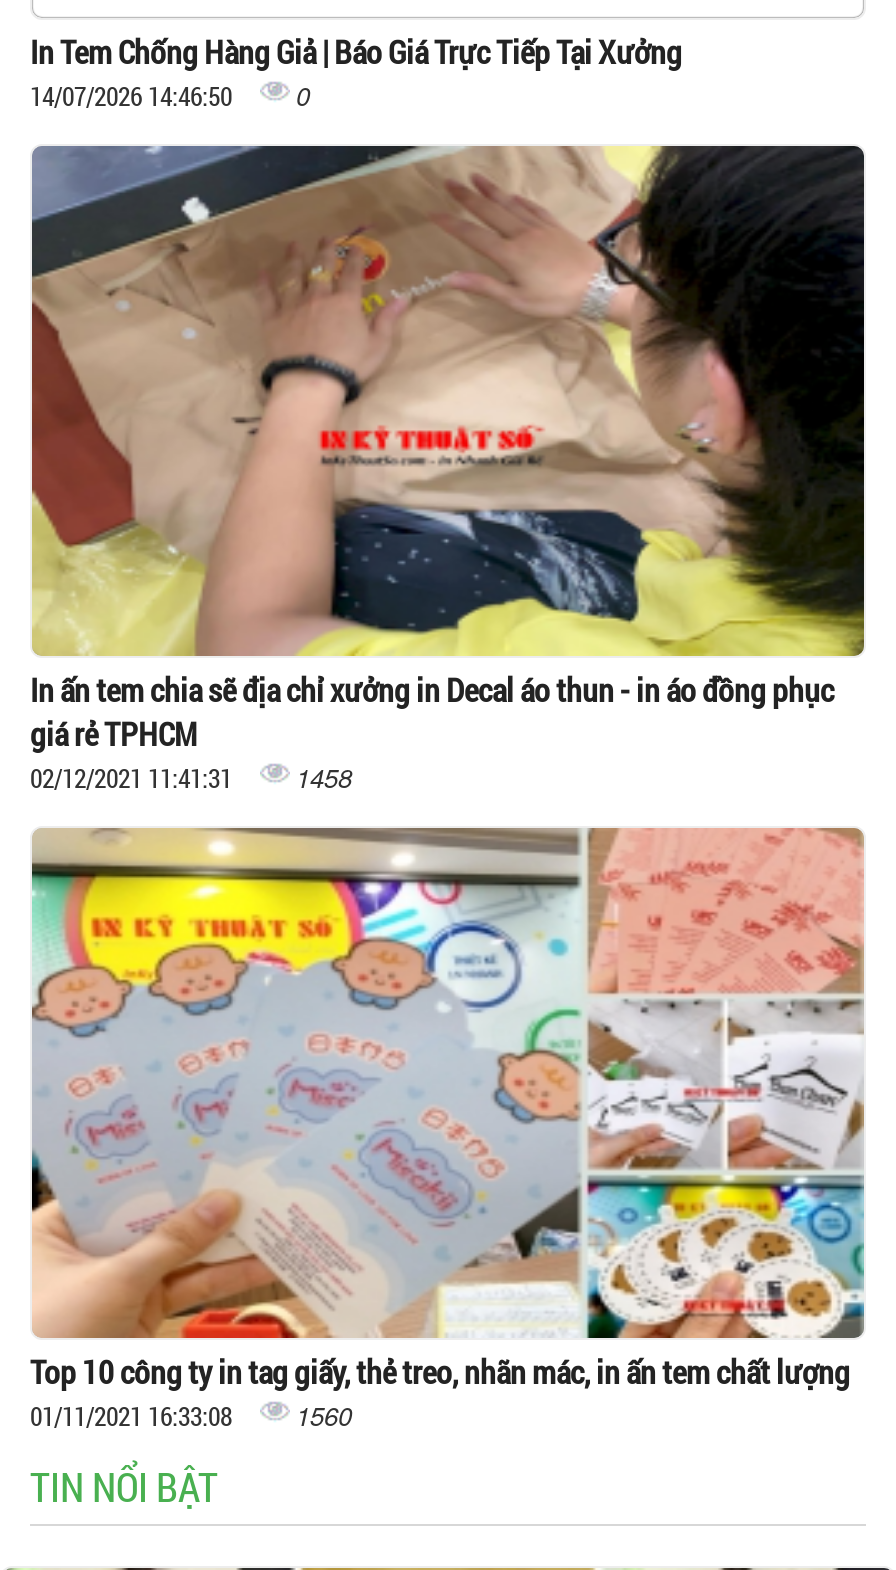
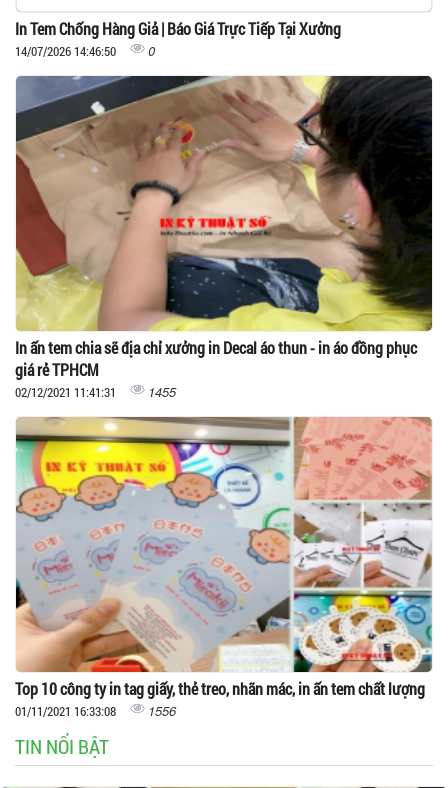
- 02/12/2021 11:41:31 1458
+ 02/12/2021 11:41:31 1455

- 01/11/2021 16:33:08 1560
+ 01/11/2021 16:33:08 1556
